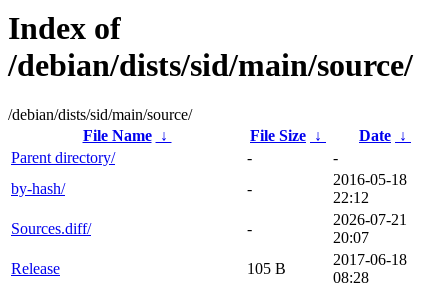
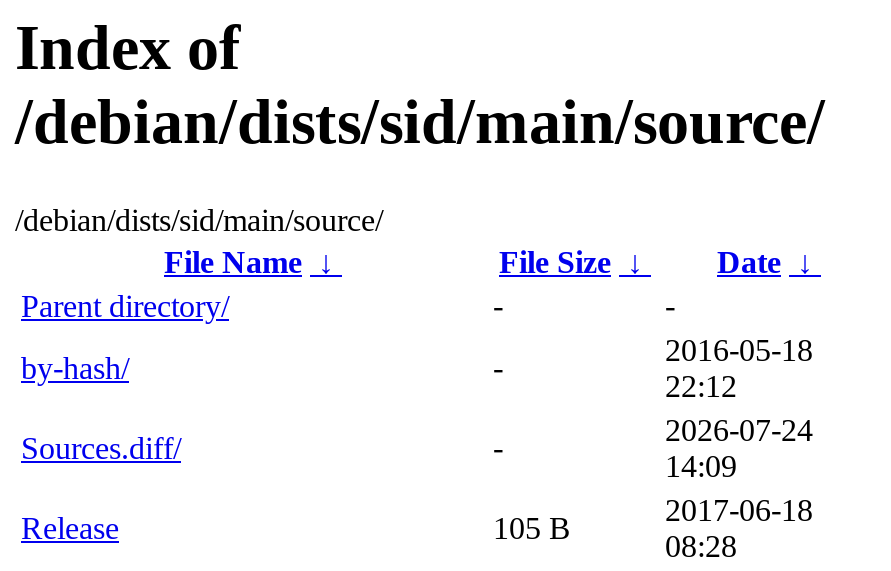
- 2026-07-21
+ 2026-07-24

- 20:07
+ 14:09
